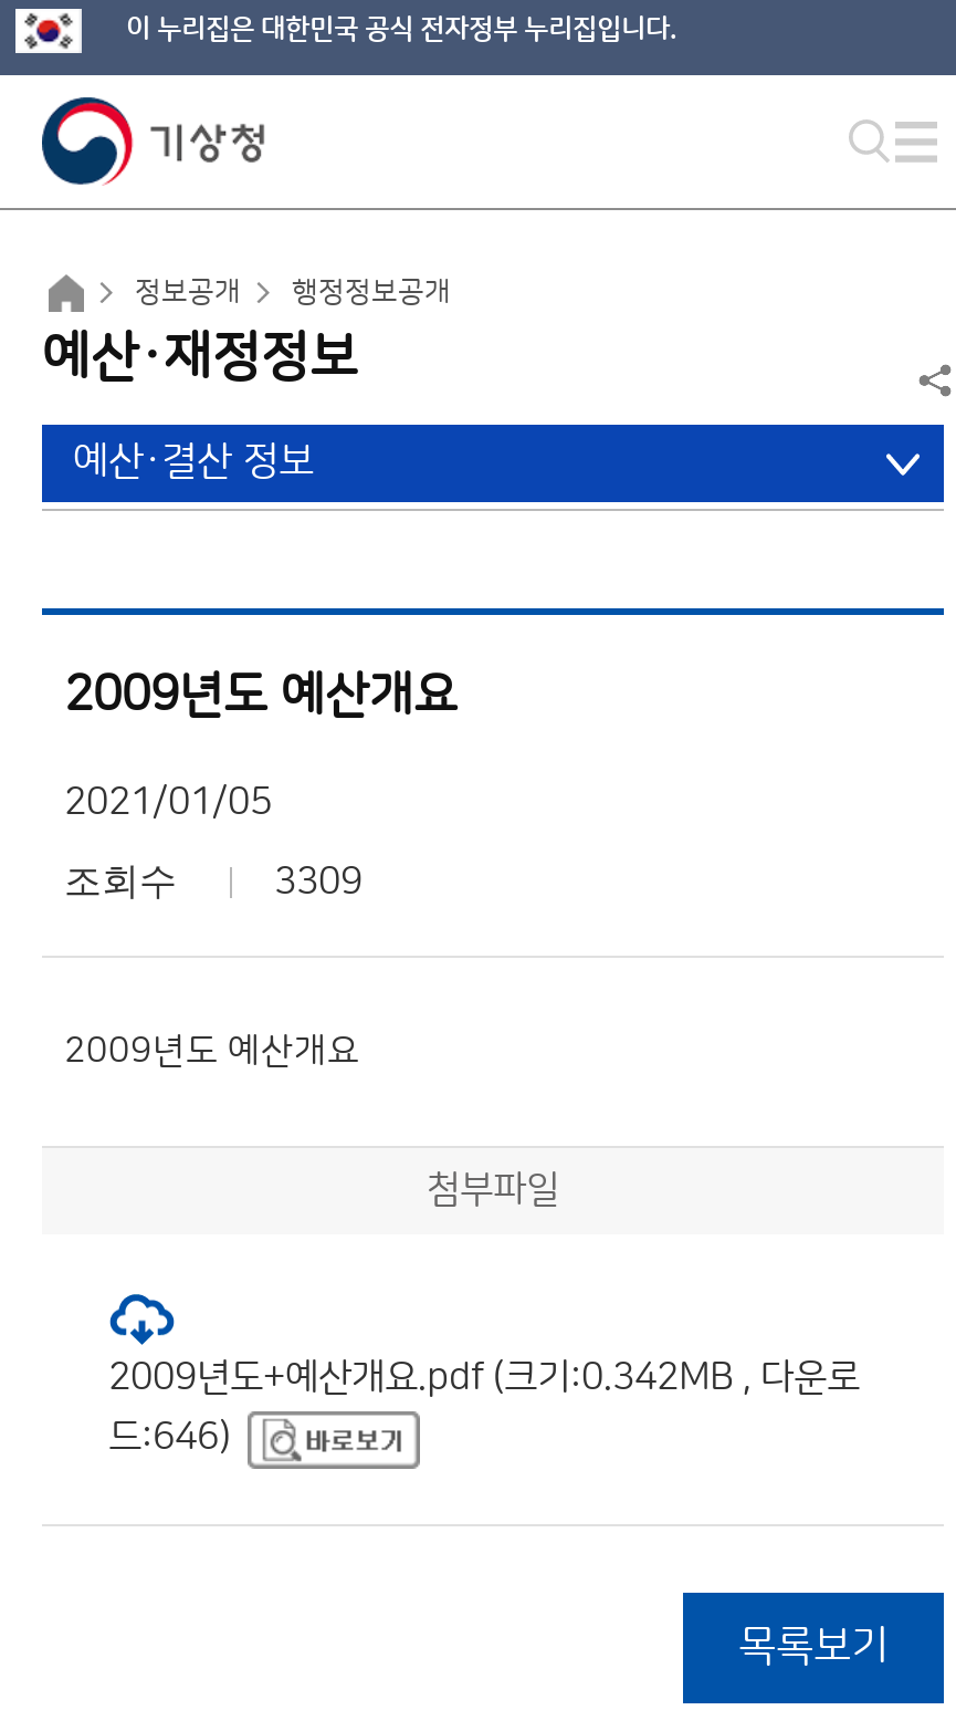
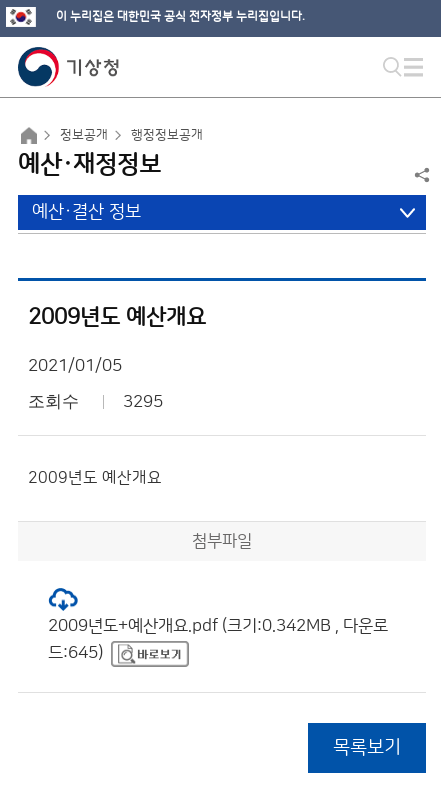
- 3309
+ 3295

- 드:646)
+ 드:645)
